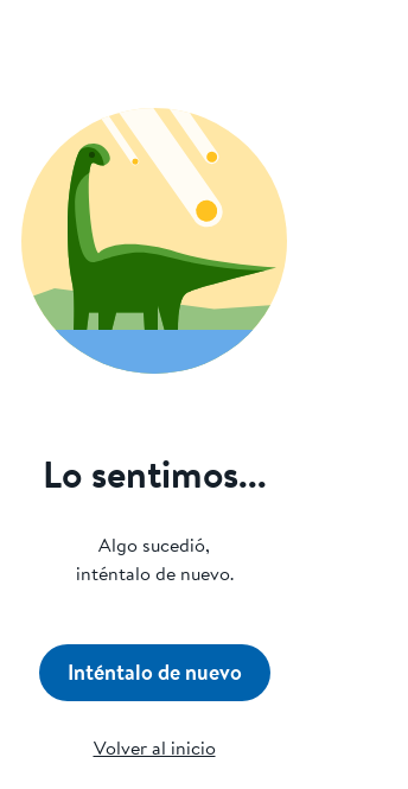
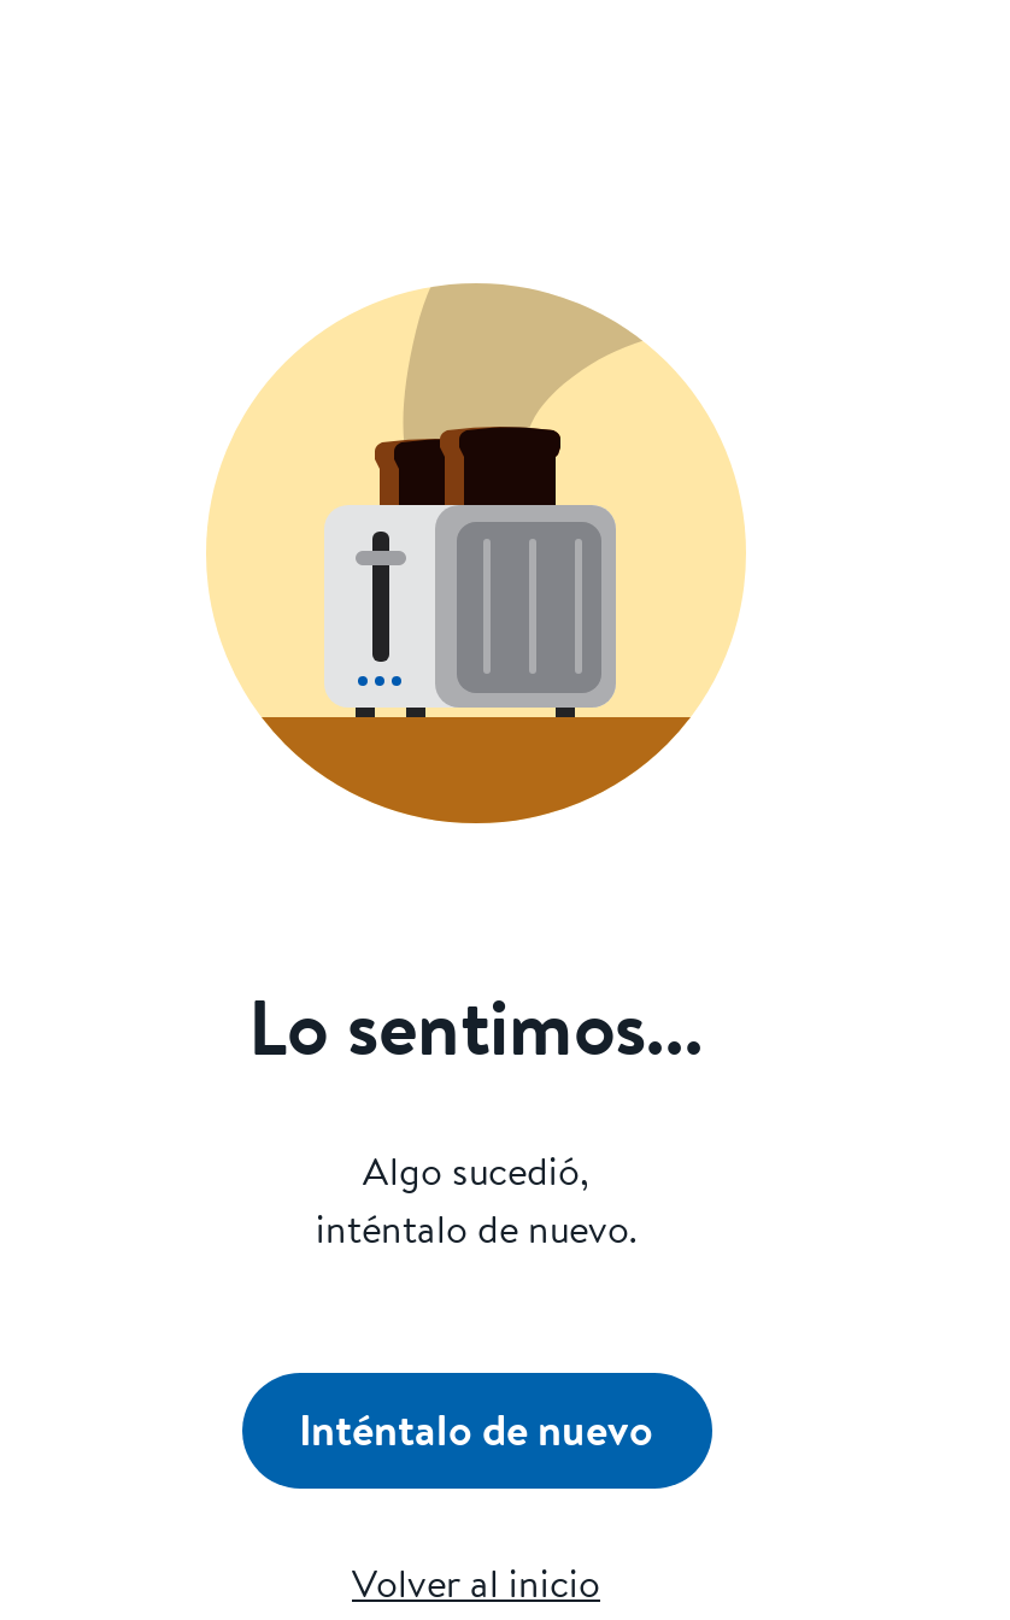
- [image]
+ [image]
